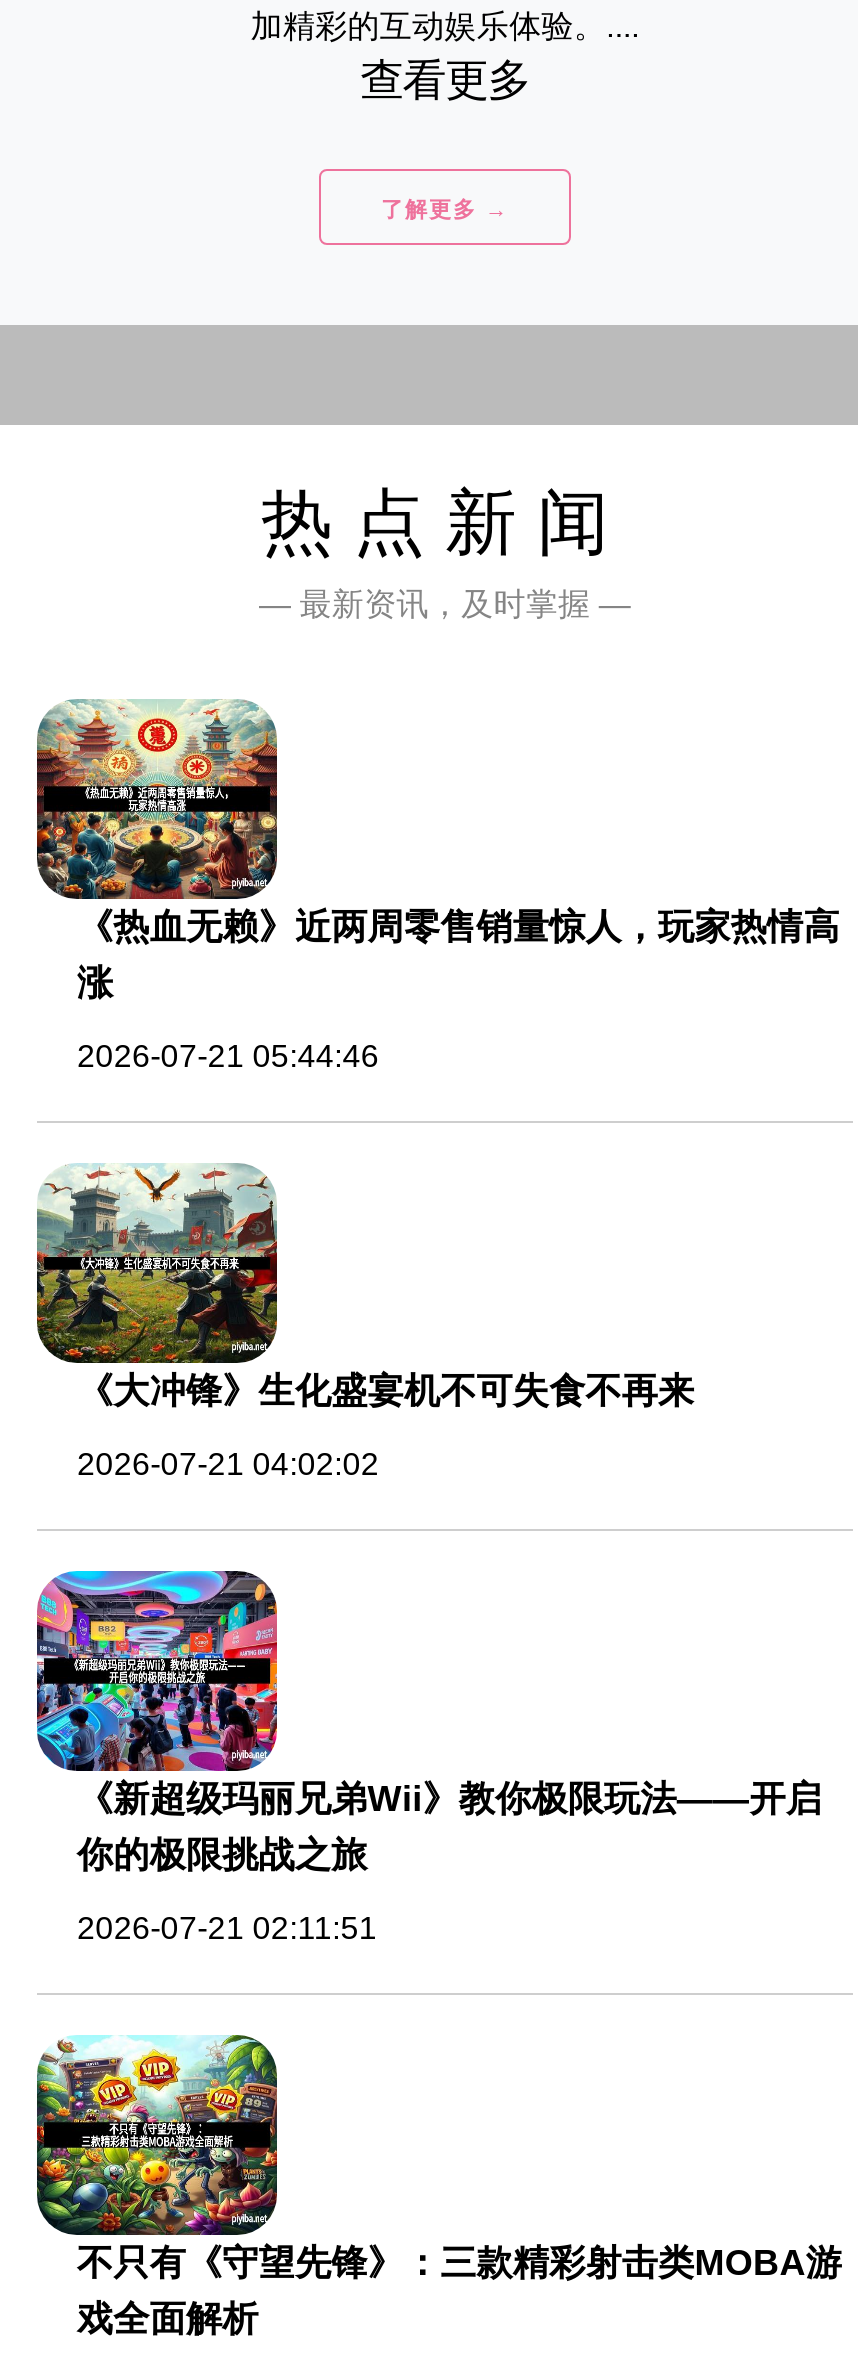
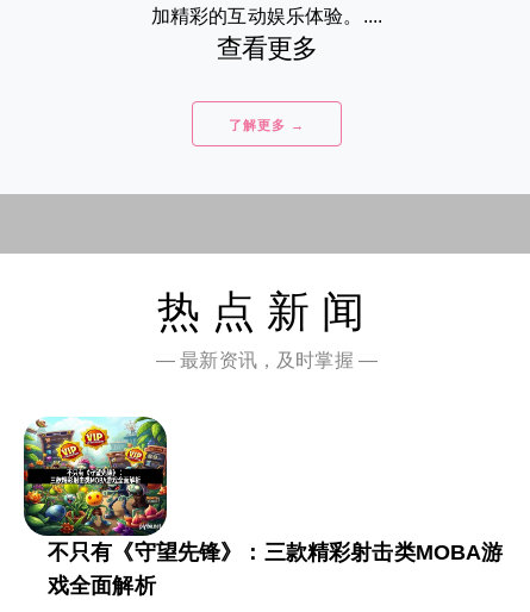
- [image]
- 《热血无赖》近两周零售销量惊人，玩家热情高
- 涨
- 2026-07-21 05:44:46

- [image]
- 《大冲锋》生化盛宴机不可失食不再来
- 2026-07-21 04:02:02

- [image]
- 《新超级玛丽兄弟Wii》教你极限玩法——开启
- 你的极限挑战之旅
- 2026-07-21 02:11:51
